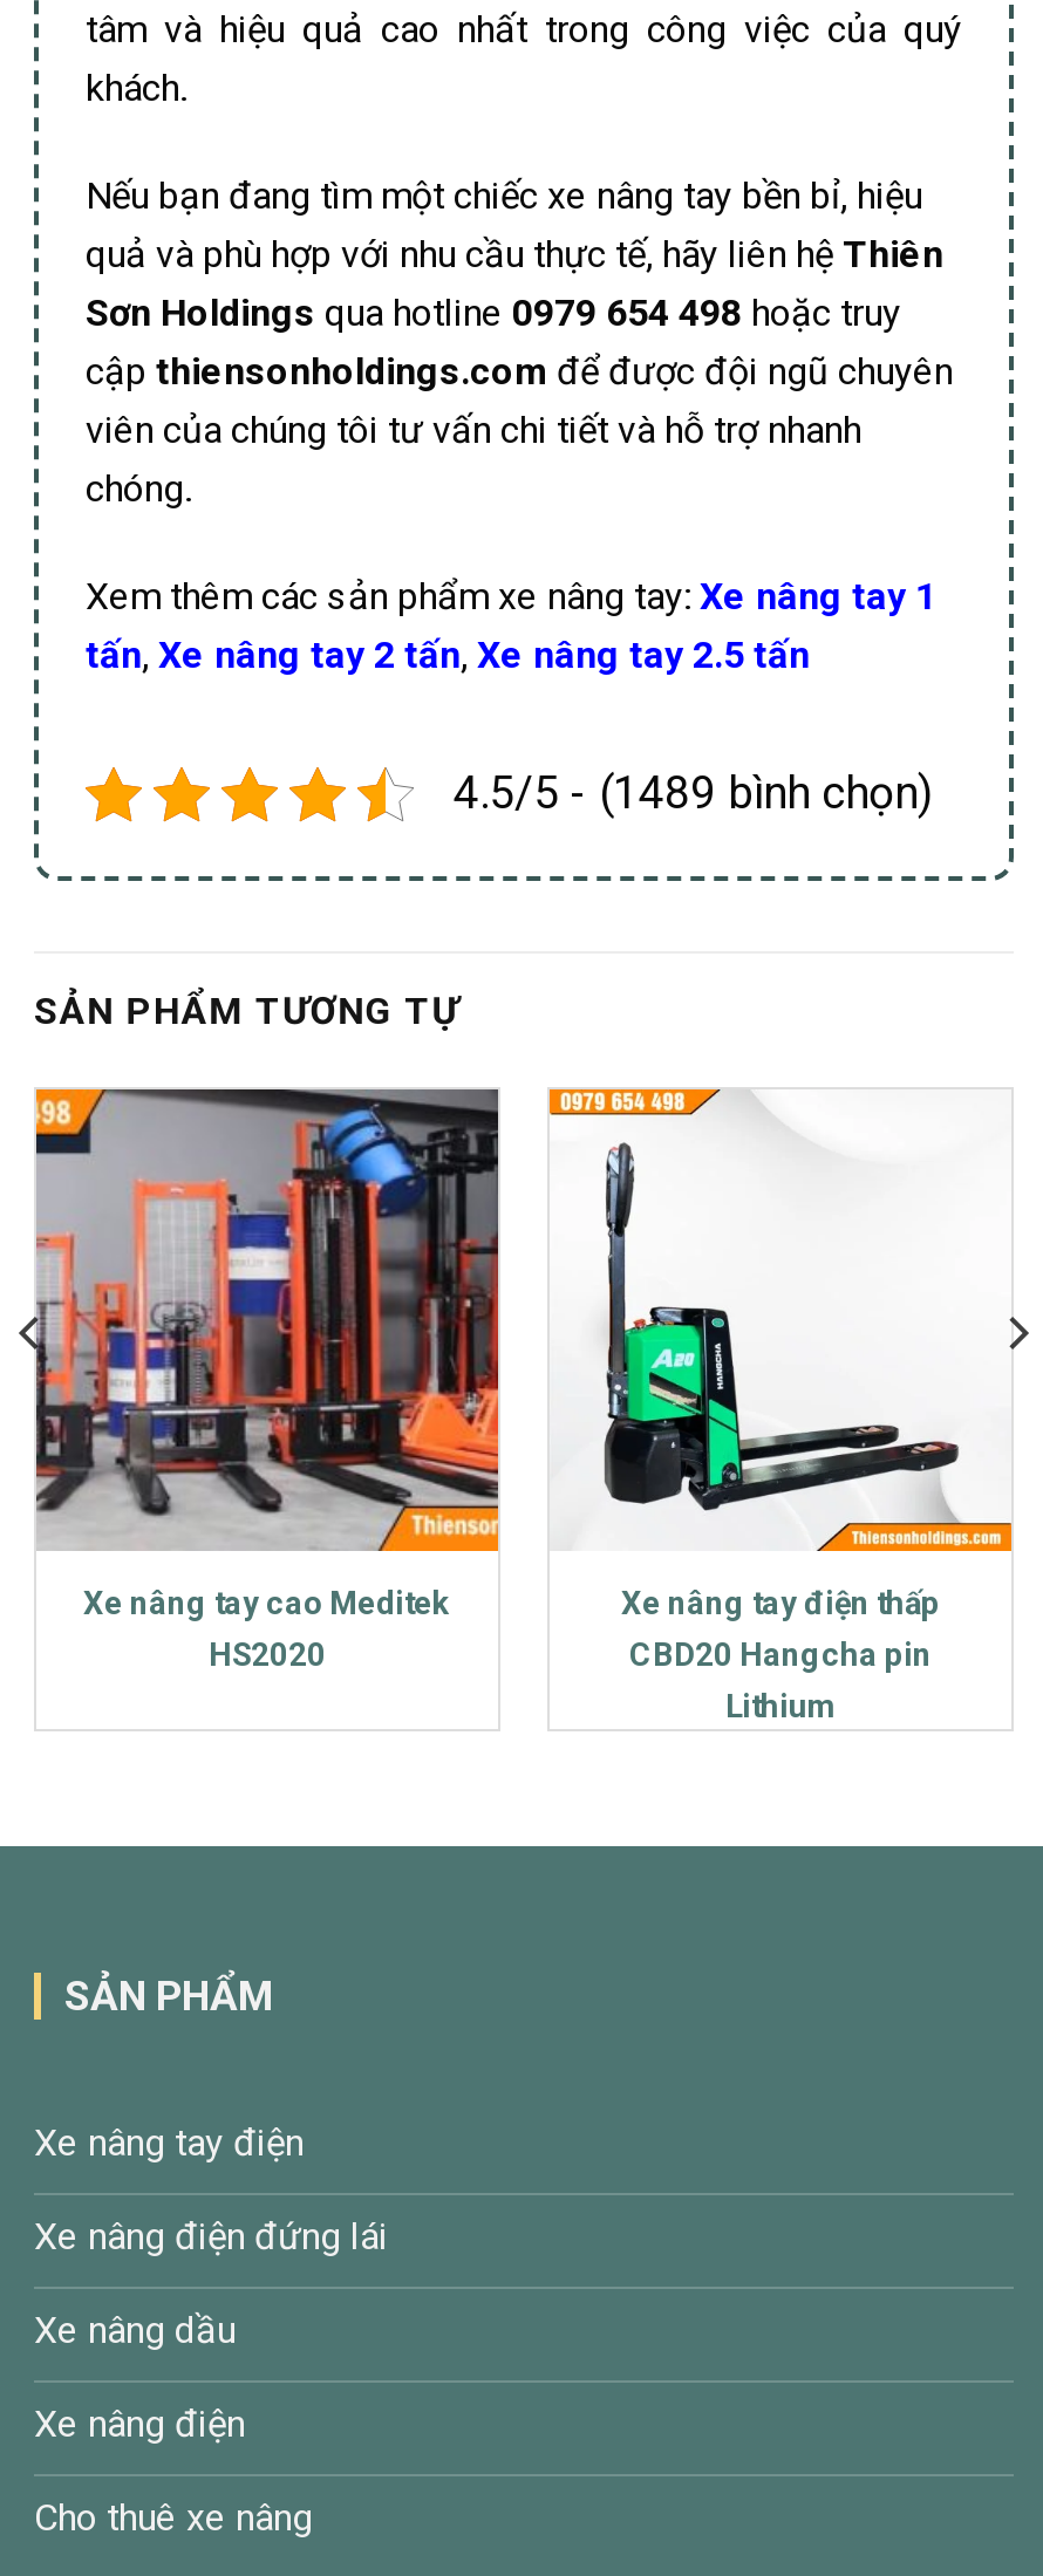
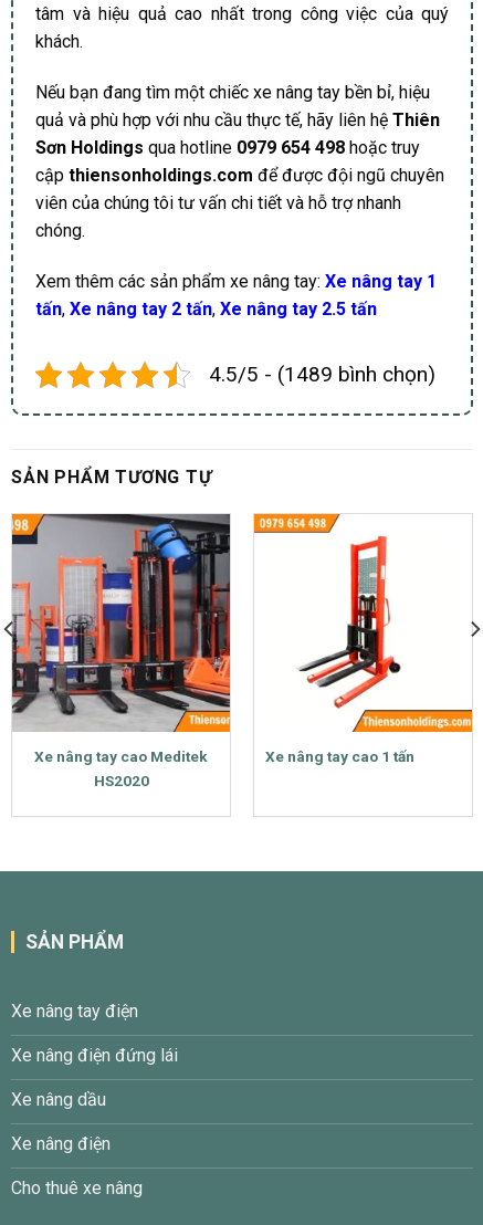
- [image]
- Xe nâng tay điện thấp
- CBD20 Hangcha pin
- Lithium
+ [image]
+ Xe nâng tay cao 1 tấn
